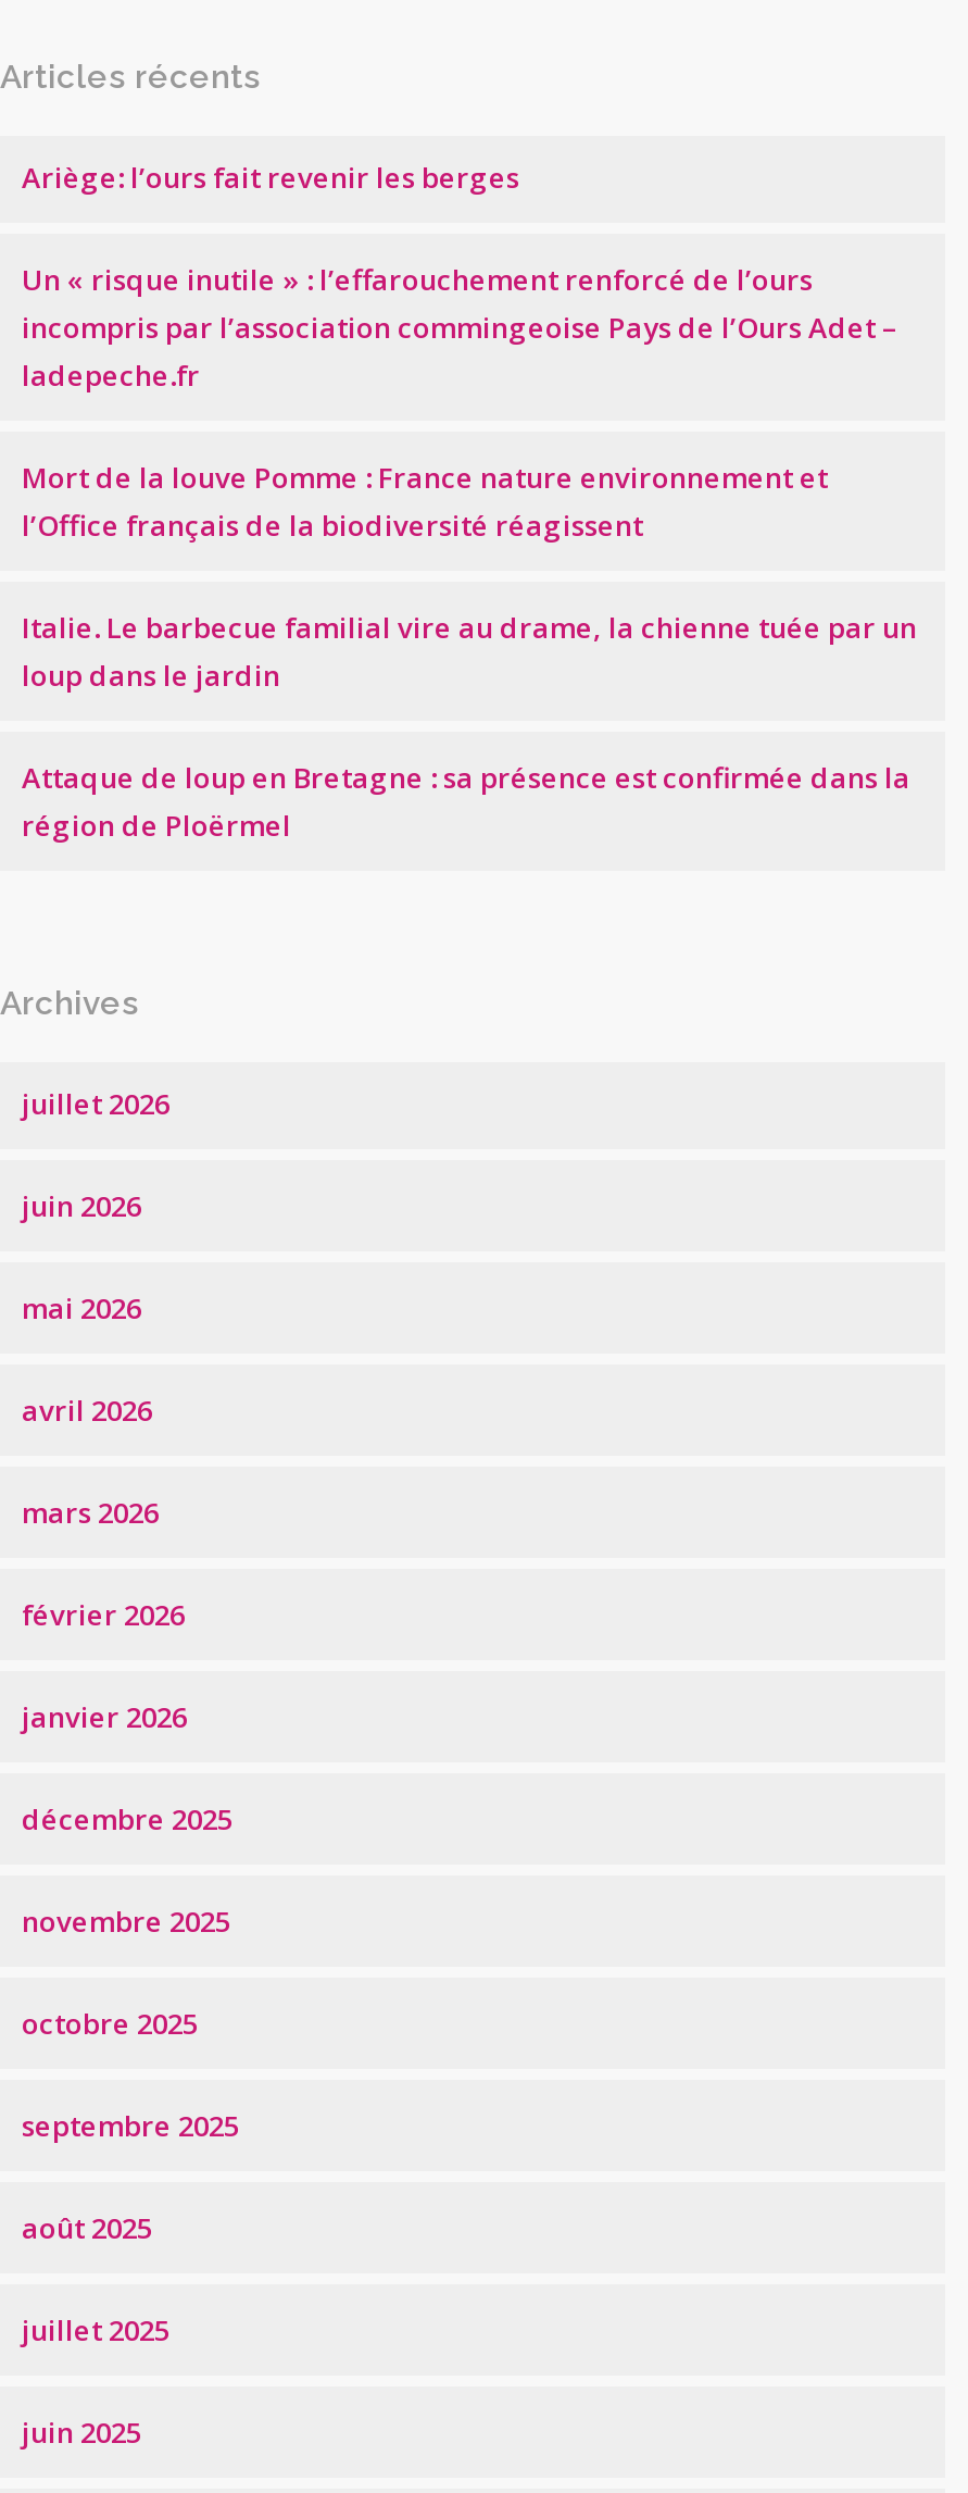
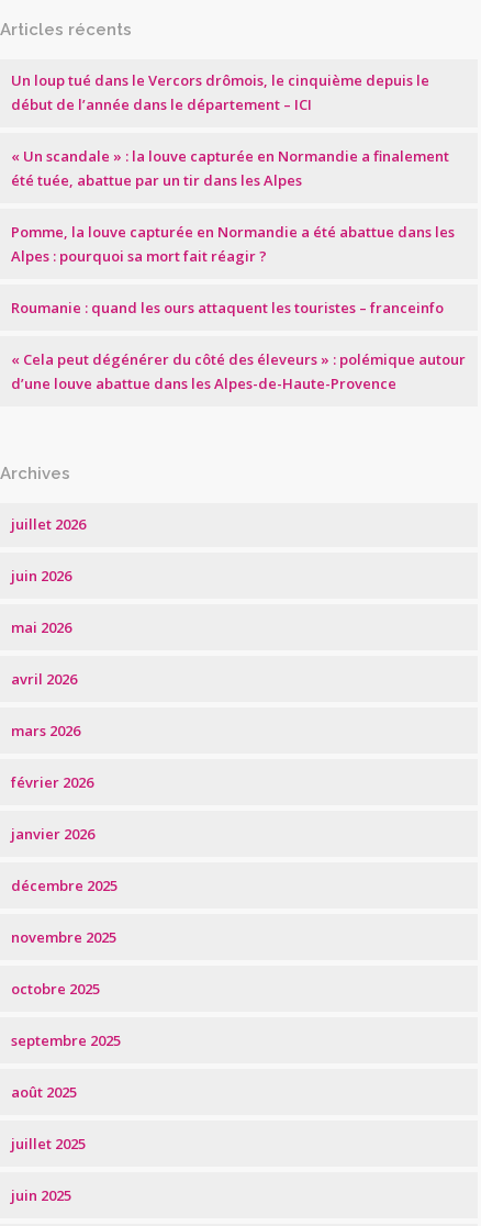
- Ariège: l’ours fait revenir les berges
+ Un loup tué dans le Vercors drômois, le cinquième depuis le
+ début de l’année dans le département – ICI

- Un « risque inutile » : l’effarouchement renforcé de l’ours
- incompris par l’association commingeoise Pays de l’Ours Adet –
- ladepeche.fr
+ « Un scandale » : la louve capturée en Normandie a finalement
+ été tuée, abattue par un tir dans les Alpes

- Mort de la louve Pomme : France nature environnement et
- l’Office français de la biodiversité réagissent
+ Pomme, la louve capturée en Normandie a été abattue dans les
+ Alpes : pourquoi sa mort fait réagir ?

- Italie. Le barbecue familial vire au drame, la chienne tuée par un
- loup dans le jardin
+ Roumanie : quand les ours attaquent les touristes – franceinfo

- Attaque de loup en Bretagne : sa présence est confirmée dans la
- région de Ploërmel
+ « Cela peut dégénérer du côté des éleveurs » : polémique autour
+ d’une louve abattue dans les Alpes-de-Haute-Provence
